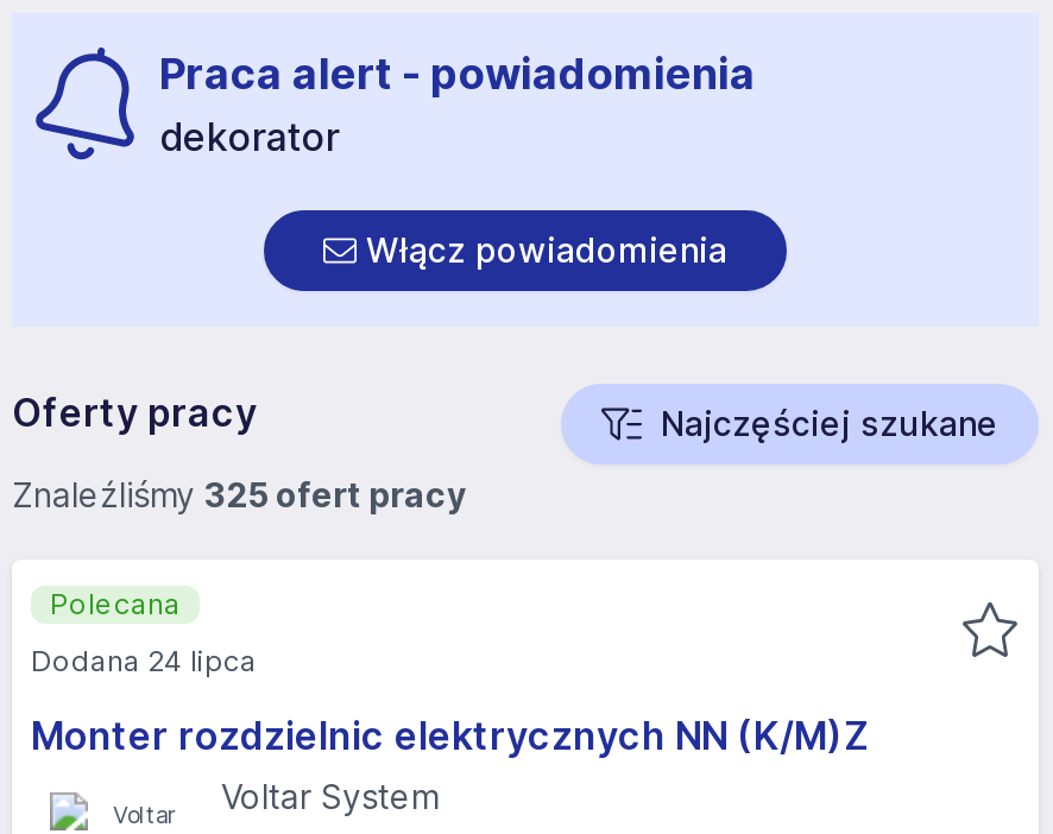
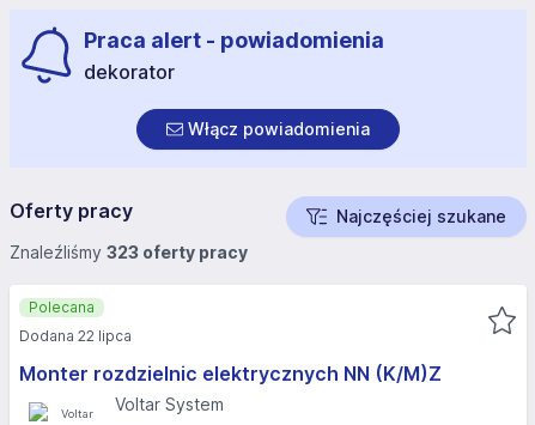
- Znaleźliśmy 325 ofert pracy
+ Znaleźliśmy 323 oferty pracy

- Dodana 24 lipca
+ Dodana 22 lipca
